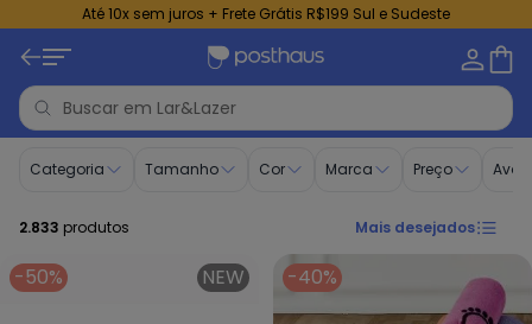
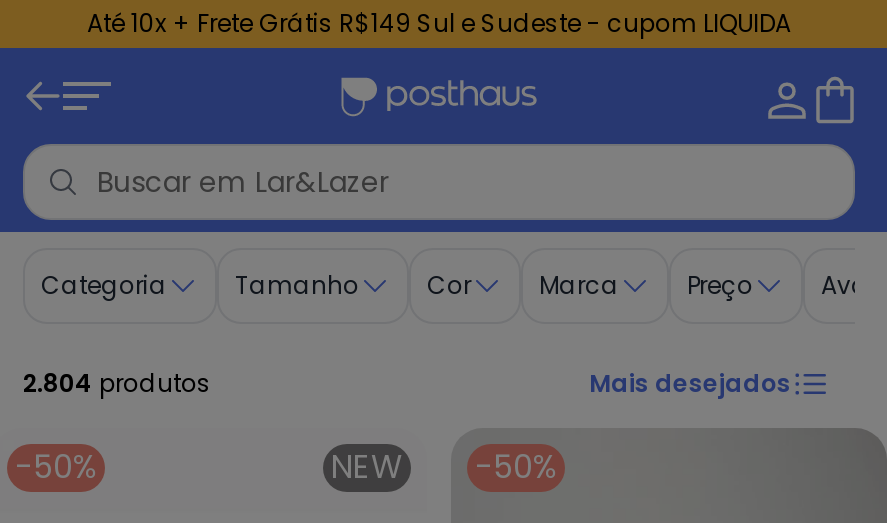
- Até 10x sem juros + Frete Grátis R$199 Sul e Sudeste
+ Até 10x + Frete Grátis R$149 Sul e Sudeste - cupom LIQUIDA

- 2.833 produtos
+ 2.804 produtos

- NEW -40%
+ NEW -50%
